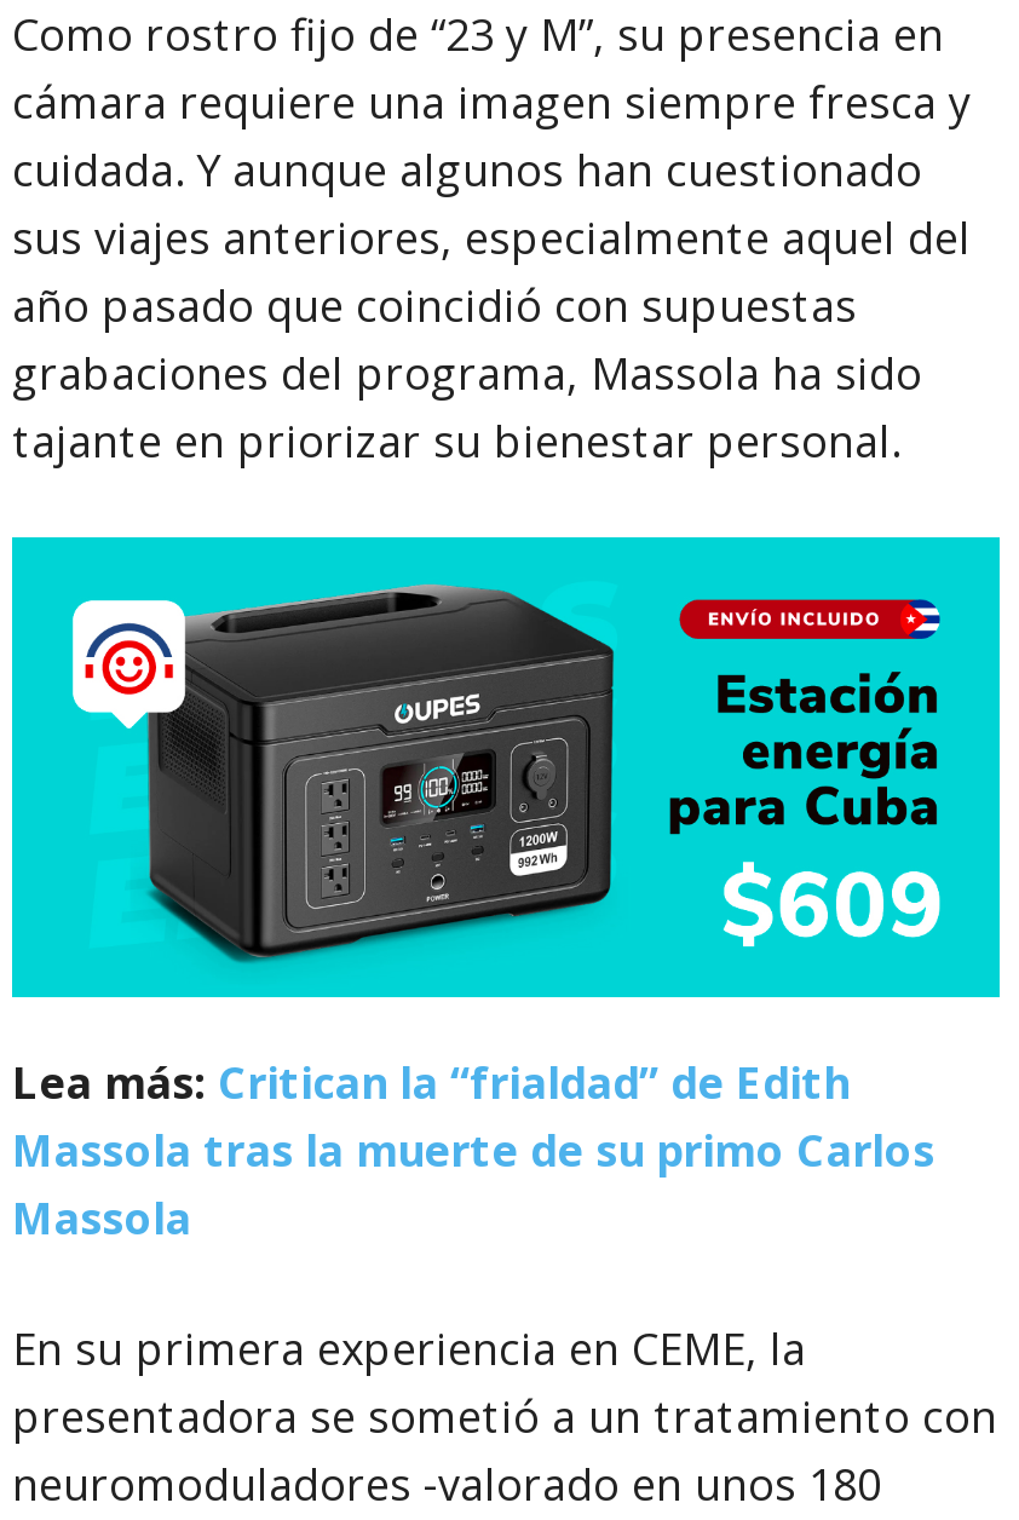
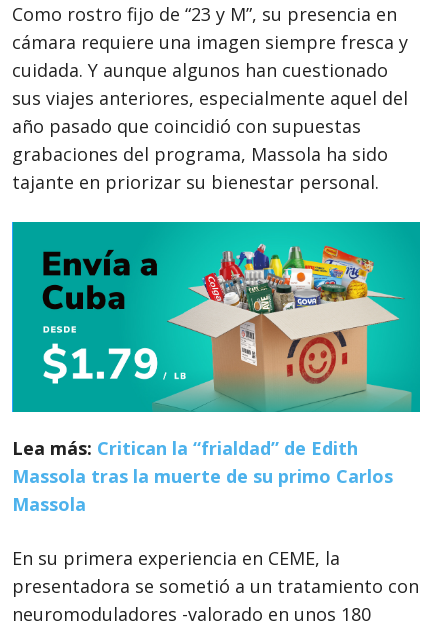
- [image]
+ [image]
